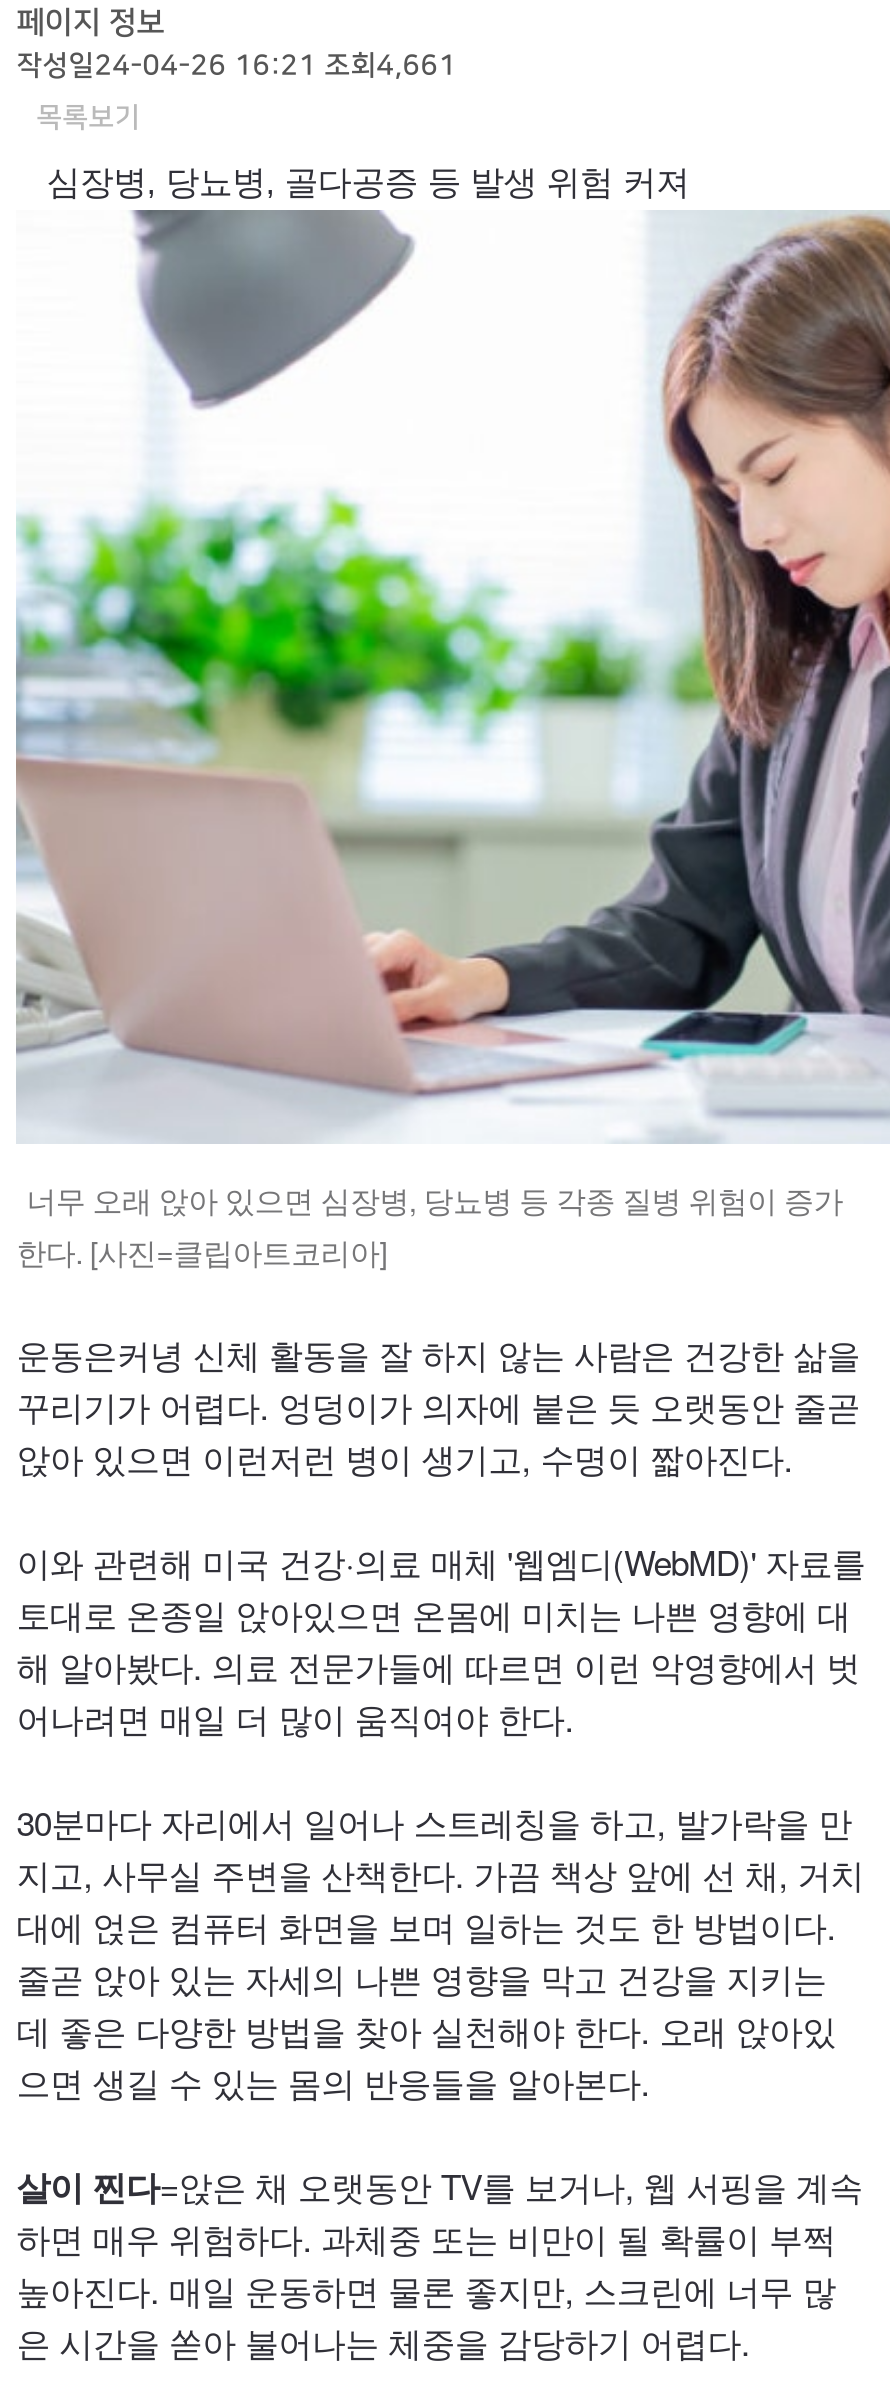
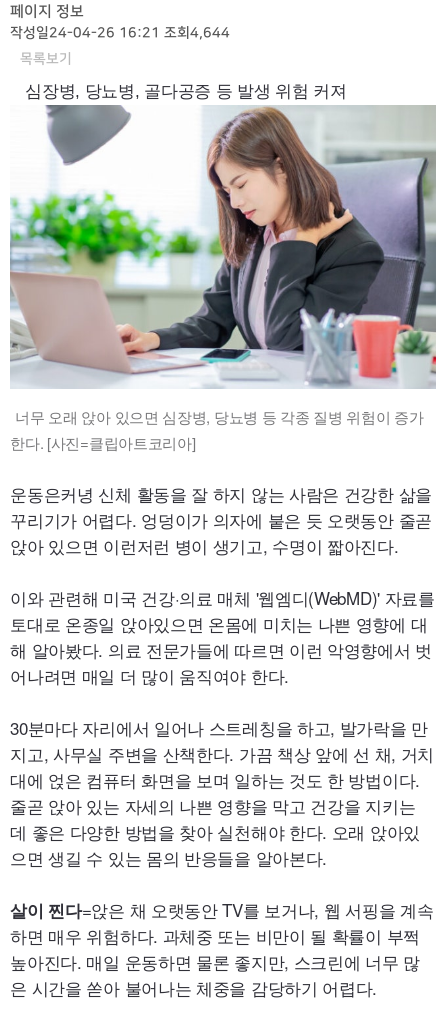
- 작성일24-04-26 16:21 조회4,661
+ 작성일24-04-26 16:21 조회4,644

- [image]
+ [image]
